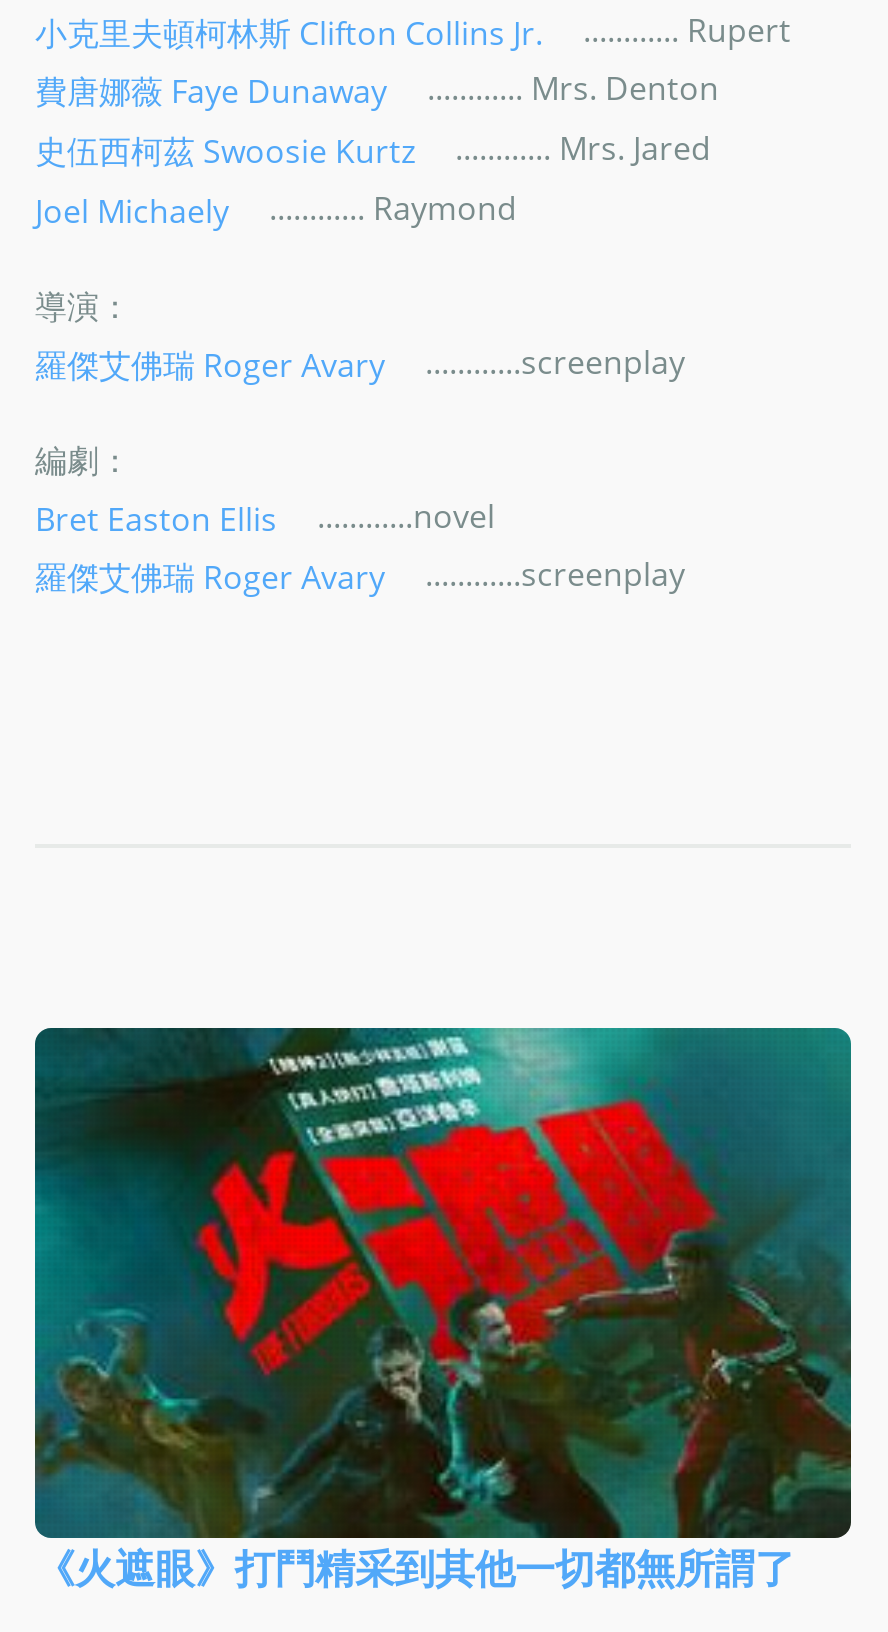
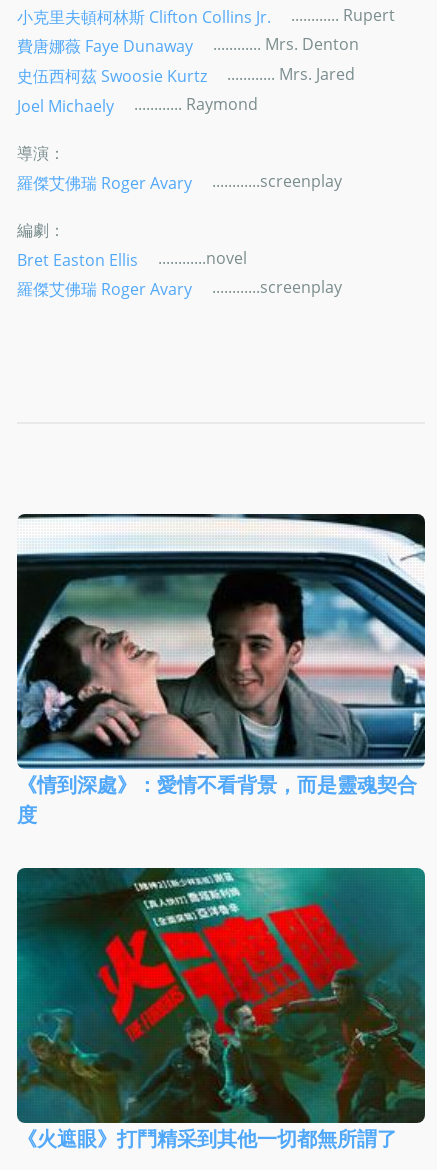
+ [image]
+ 《情到深處》：愛情不看背景，而是靈魂契合
+ 度
